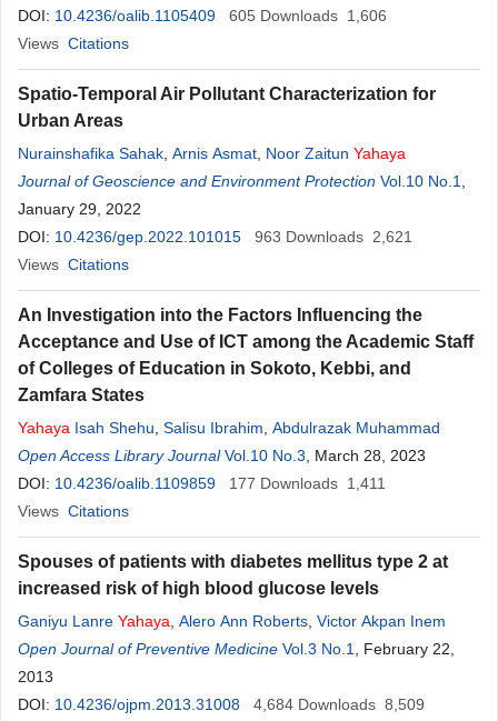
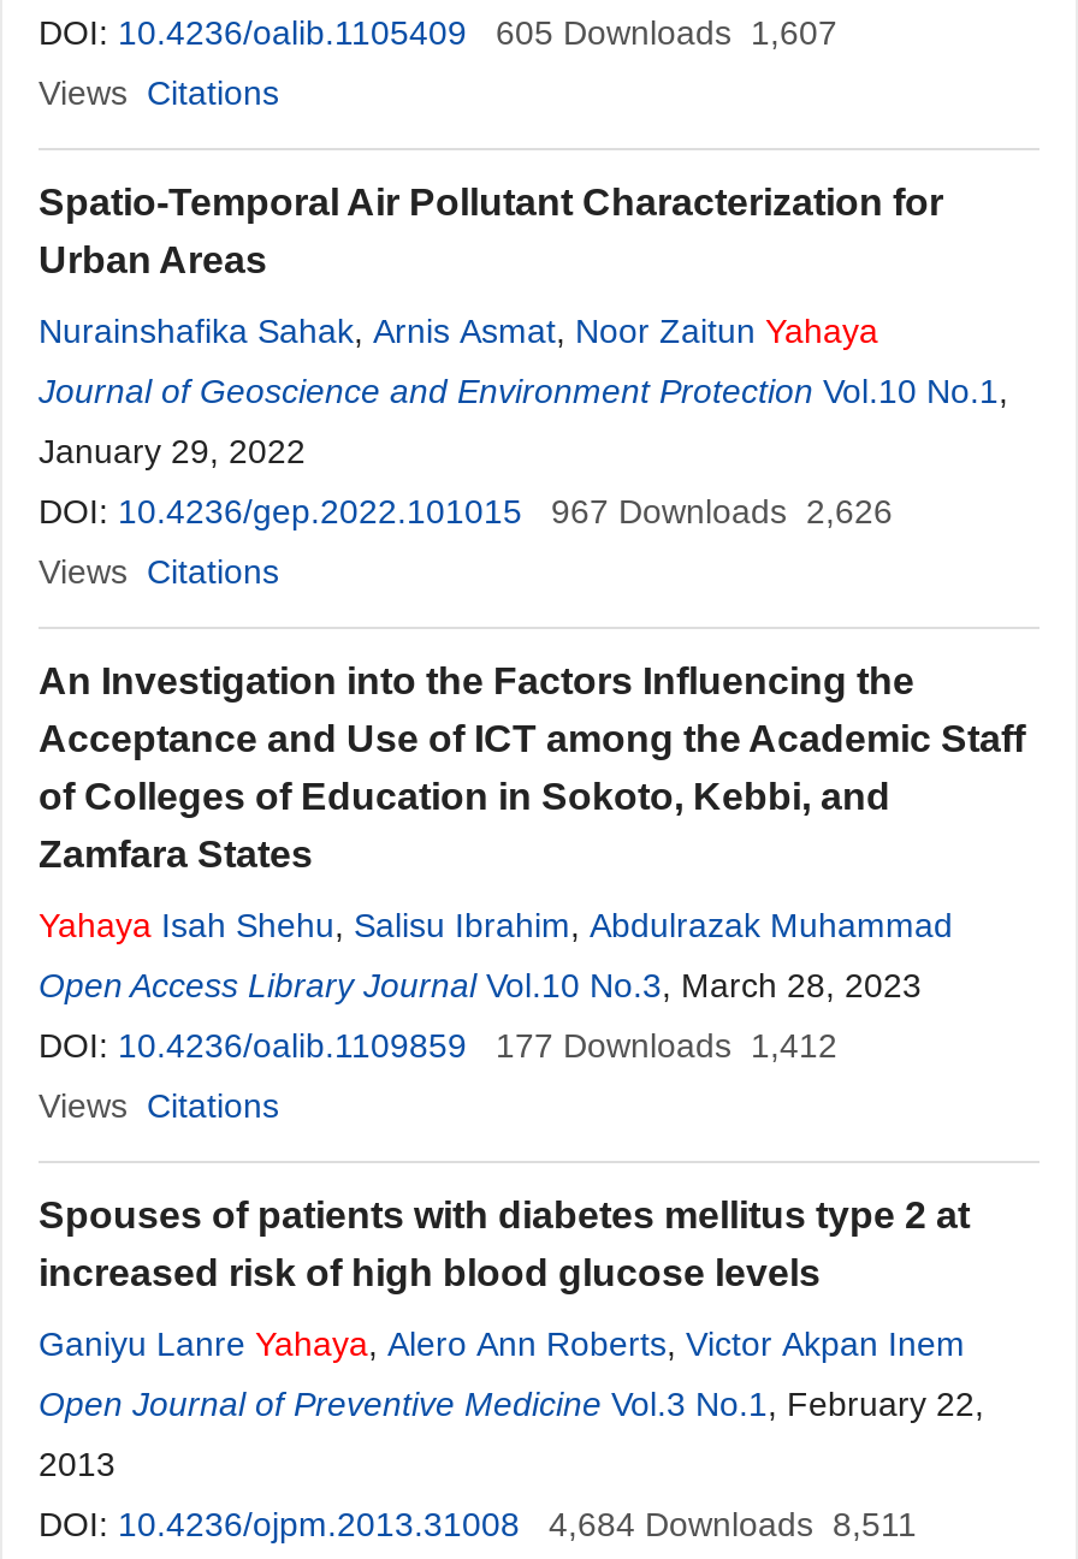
- DOI: 10.4236/oalib.1105409 605 Downloads 1,606
+ DOI: 10.4236/oalib.1105409 605 Downloads 1,607

- DOI: 10.4236/gep.2022.101015 963 Downloads 2,621
+ DOI: 10.4236/gep.2022.101015 967 Downloads 2,626

- DOI: 10.4236/oalib.1109859 177 Downloads 1,411
+ DOI: 10.4236/oalib.1109859 177 Downloads 1,412

- DOI: 10.4236/ojpm.2013.31008 4,684 Downloads 8,509
+ DOI: 10.4236/ojpm.2013.31008 4,684 Downloads 8,511
